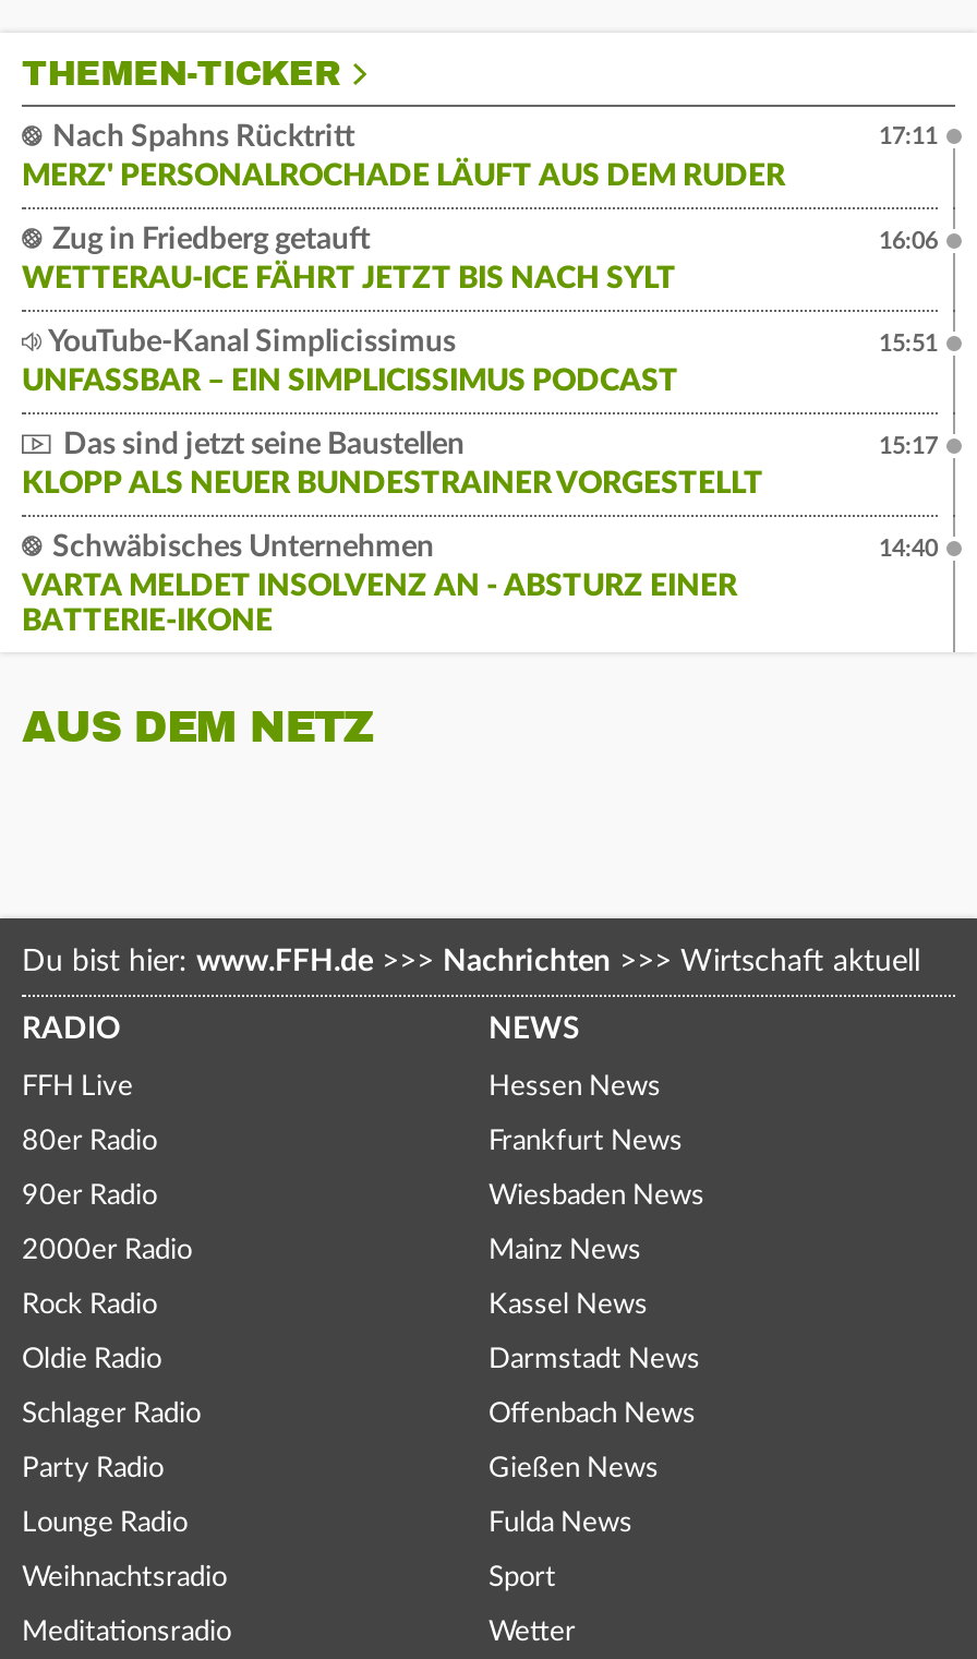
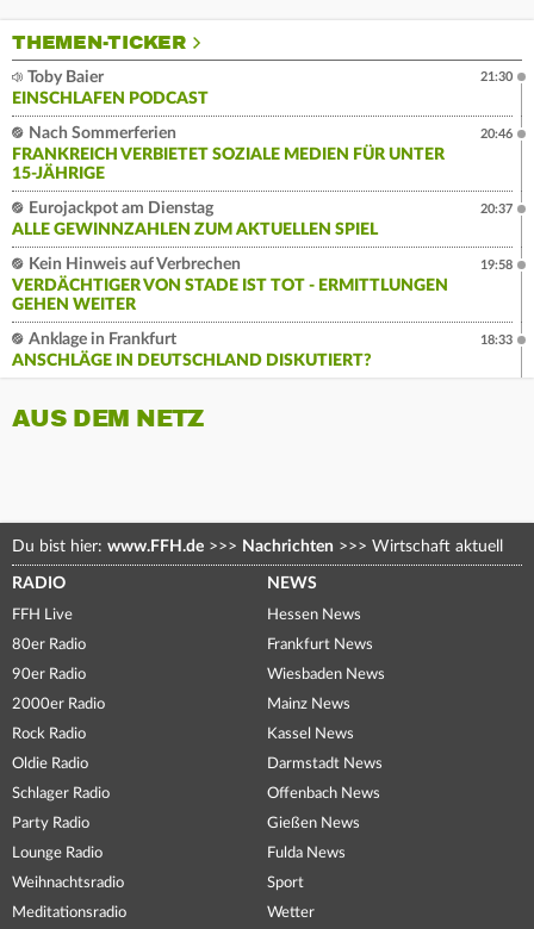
- Nach Spahns Rücktritt
- MERZ' PERSONALROCHADE LÄUFT AUS DEM RUDER
+ Toby Baier
+ EINSCHLAFEN PODCAST

- 17:11
+ 21:30

- Zug in Friedberg getauft
- WETTERAU-ICE FÄHRT JETZT BIS NACH SYLT
+ Nach Sommerferien
+ FRANKREICH VERBIETET SOZIALE MEDIEN FÜR UNTER
+ 15-JÄHRIGE

- 16:06
+ 20:46

- YouTube-Kanal Simplicissimus
- UNFASSBAR – EIN SIMPLICISSIMUS PODCAST
+ Eurojackpot am Dienstag
+ ALLE GEWINNZAHLEN ZUM AKTUELLEN SPIEL

- 15:51
+ 20:37

- Das sind jetzt seine Baustellen
- KLOPP ALS NEUER BUNDESTRAINER VORGESTELLT
+ Kein Hinweis auf Verbrechen
+ VERDÄCHTIGER VON STADE IST TOT - ERMITTLUNGEN
+ GEHEN WEITER

- 15:17
+ 19:58

- Schwäbisches Unternehmen
- VARTA MELDET INSOLVENZ AN - ABSTURZ EINER
- BATTERIE-IKONE
+ Anklage in Frankfurt
+ ANSCHLÄGE IN DEUTSCHLAND DISKUTIERT?

- 14:40
+ 18:33
